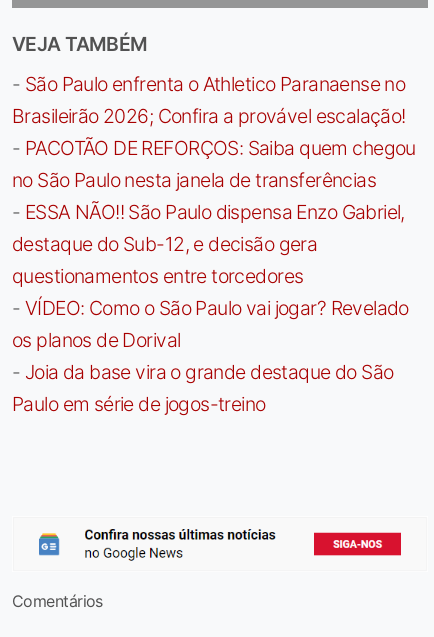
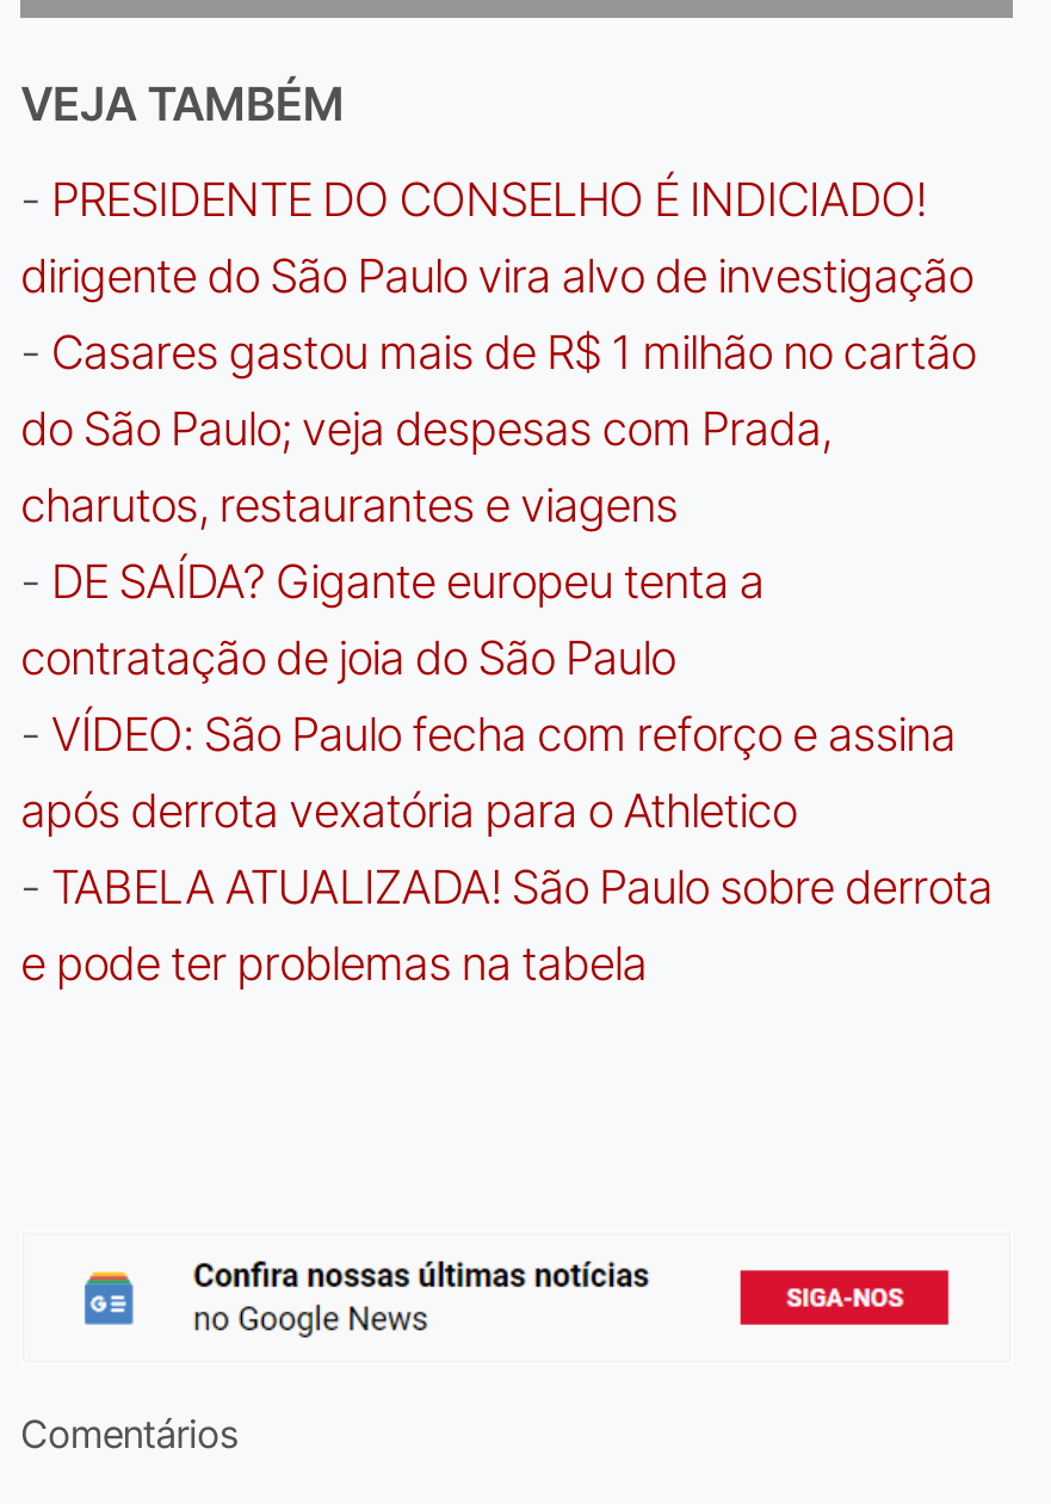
- - São Paulo enfrenta o Athletico Paranaense no
- Brasileirão 2026; Confira a provável escalação!
- - PACOTÃO DE REFORÇOS: Saiba quem chegou
- no São Paulo nesta janela de transferências
- - ESSA NÃO!! São Paulo dispensa Enzo Gabriel,
- destaque do Sub-12, e decisão gera
- questionamentos entre torcedores
- - VÍDEO: Como o São Paulo vai jogar? Revelado
- os planos de Dorival
- - Joia da base vira o grande destaque do São
- Paulo em série de jogos-treino
+ - PRESIDENTE DO CONSELHO É INDICIADO!
+ dirigente do São Paulo vira alvo de investigação
+ - Casares gastou mais de R$ 1 milhão no cartão
+ do São Paulo; veja despesas com Prada,
+ charutos, restaurantes e viagens
+ - DE SAÍDA? Gigante europeu tenta a
+ contratação de joia do São Paulo
+ - VÍDEO: São Paulo fecha com reforço e assina
+ após derrota vexatória para o Athletico
+ - TABELA ATUALIZADA! São Paulo sobre derrota
+ e pode ter problemas na tabela
